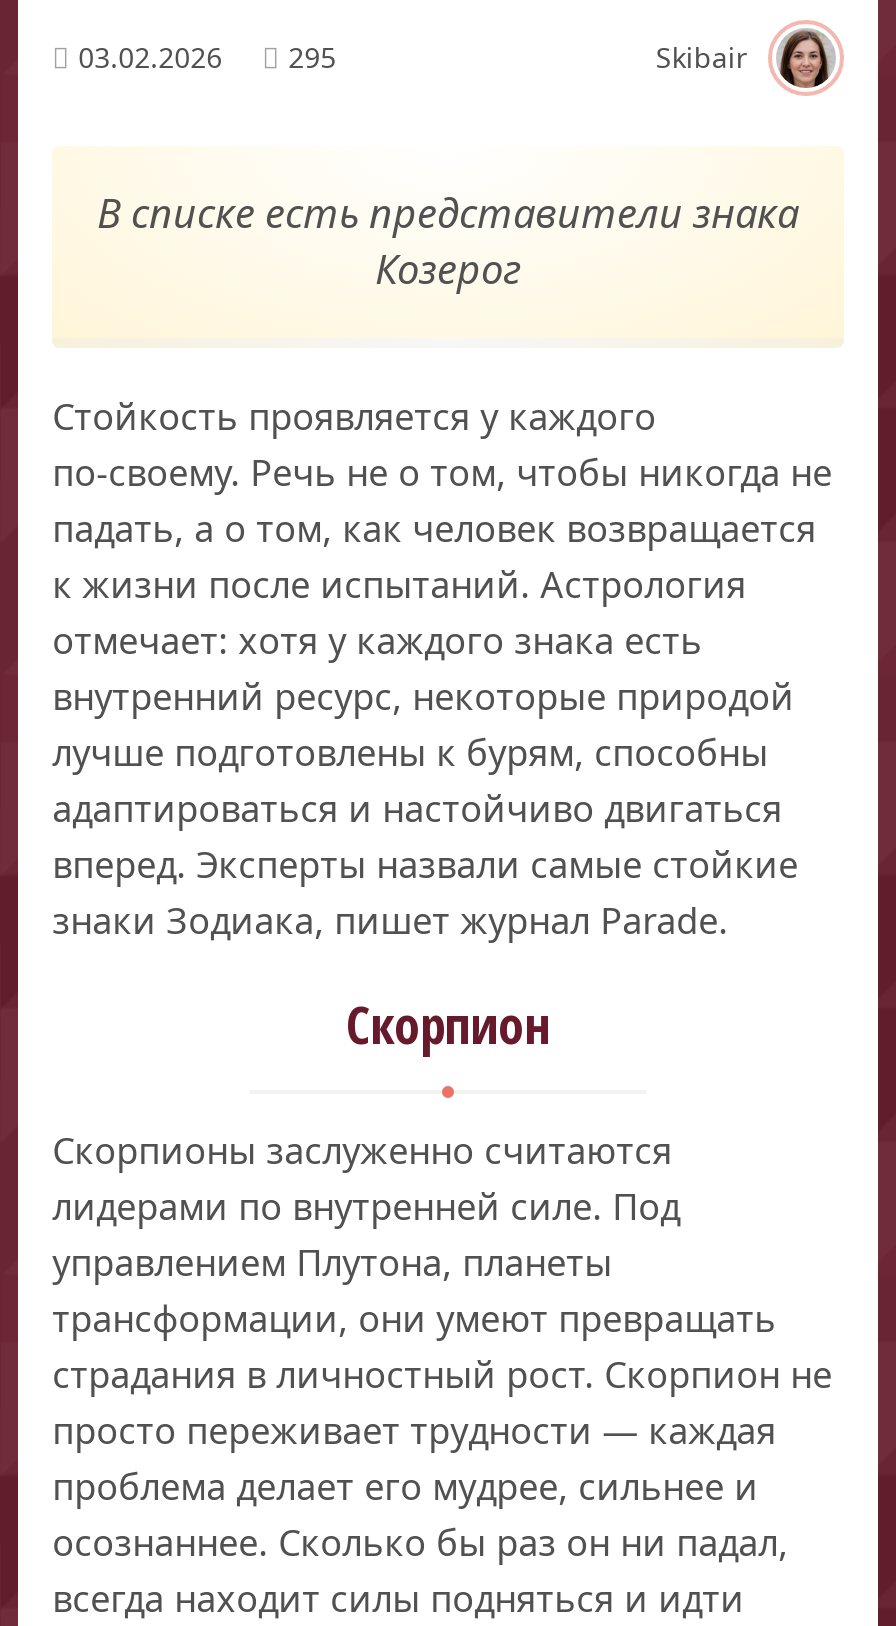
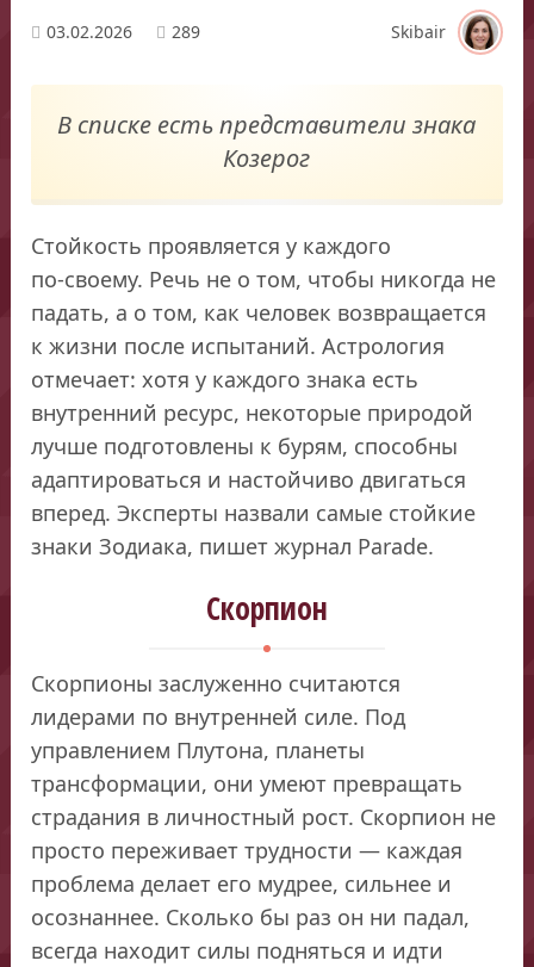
- 03.02.2026 295
+ 03.02.2026 289
